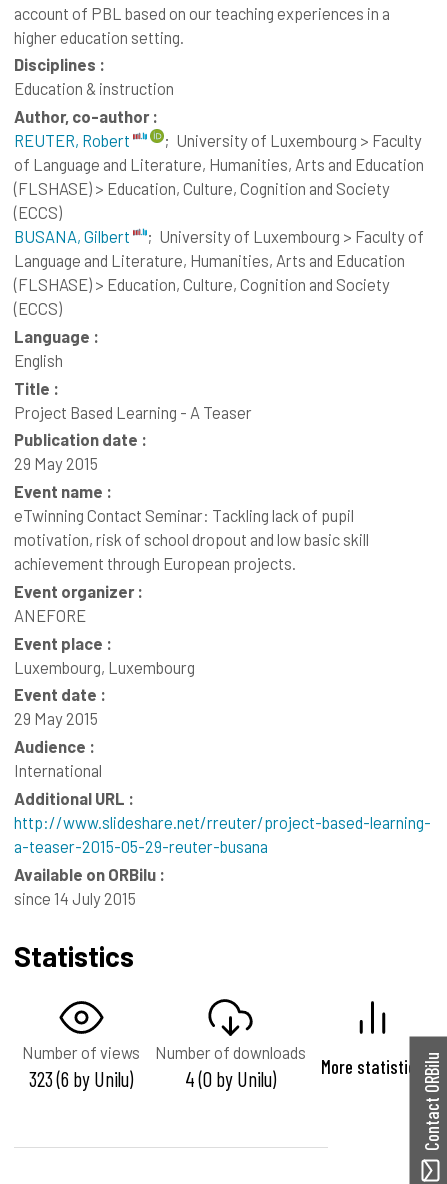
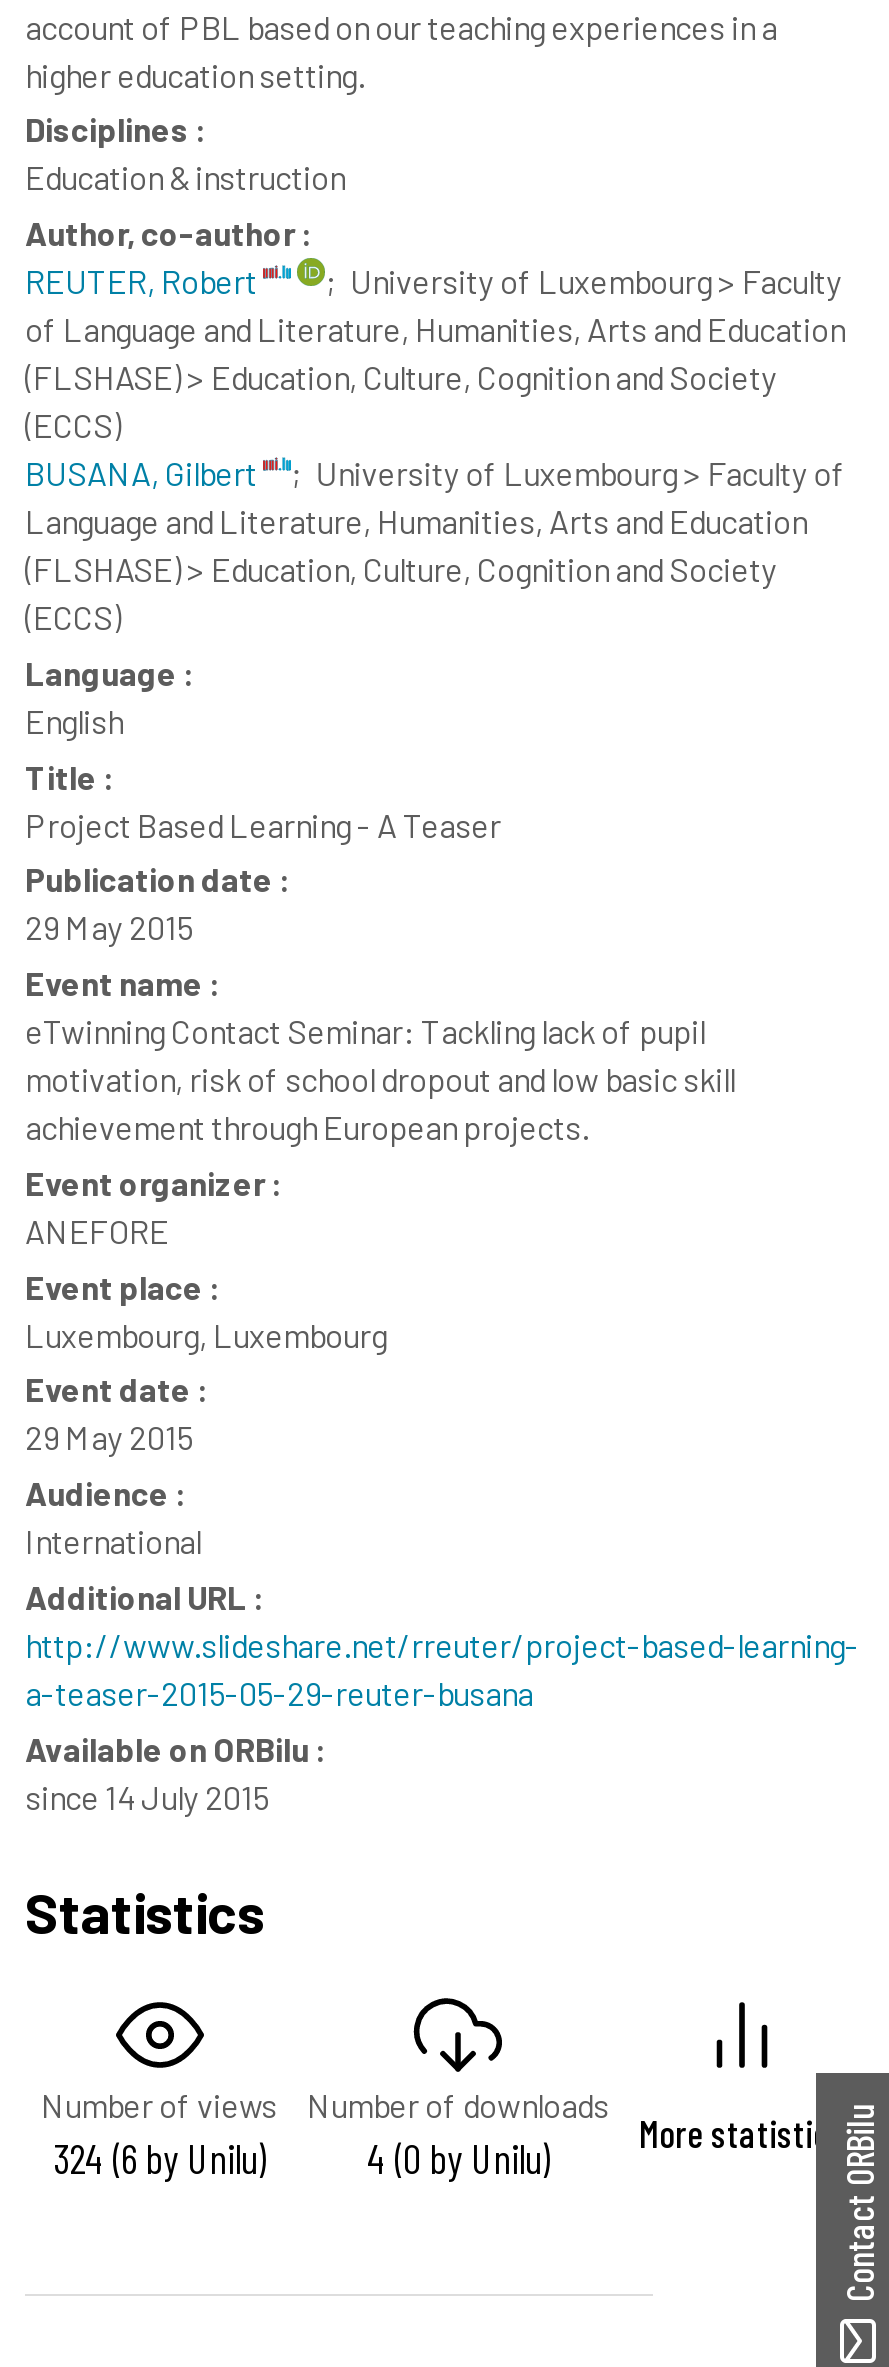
- 323 (6 by Unilu)
+ 324 (6 by Unilu)
